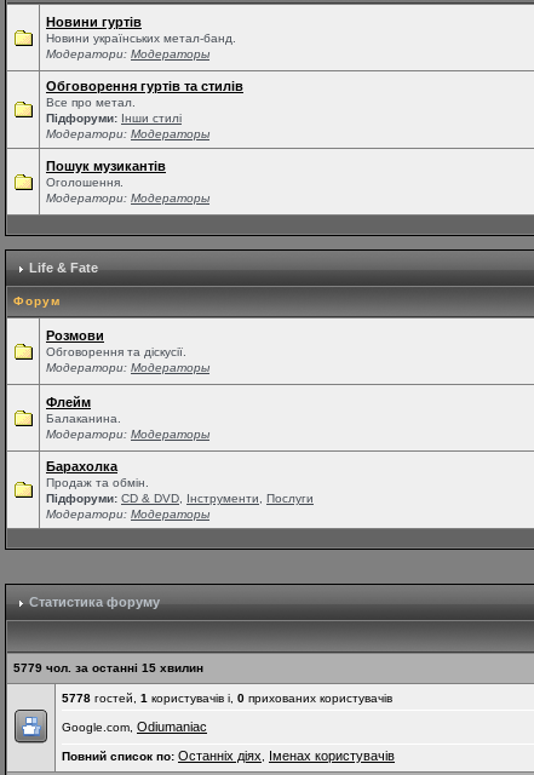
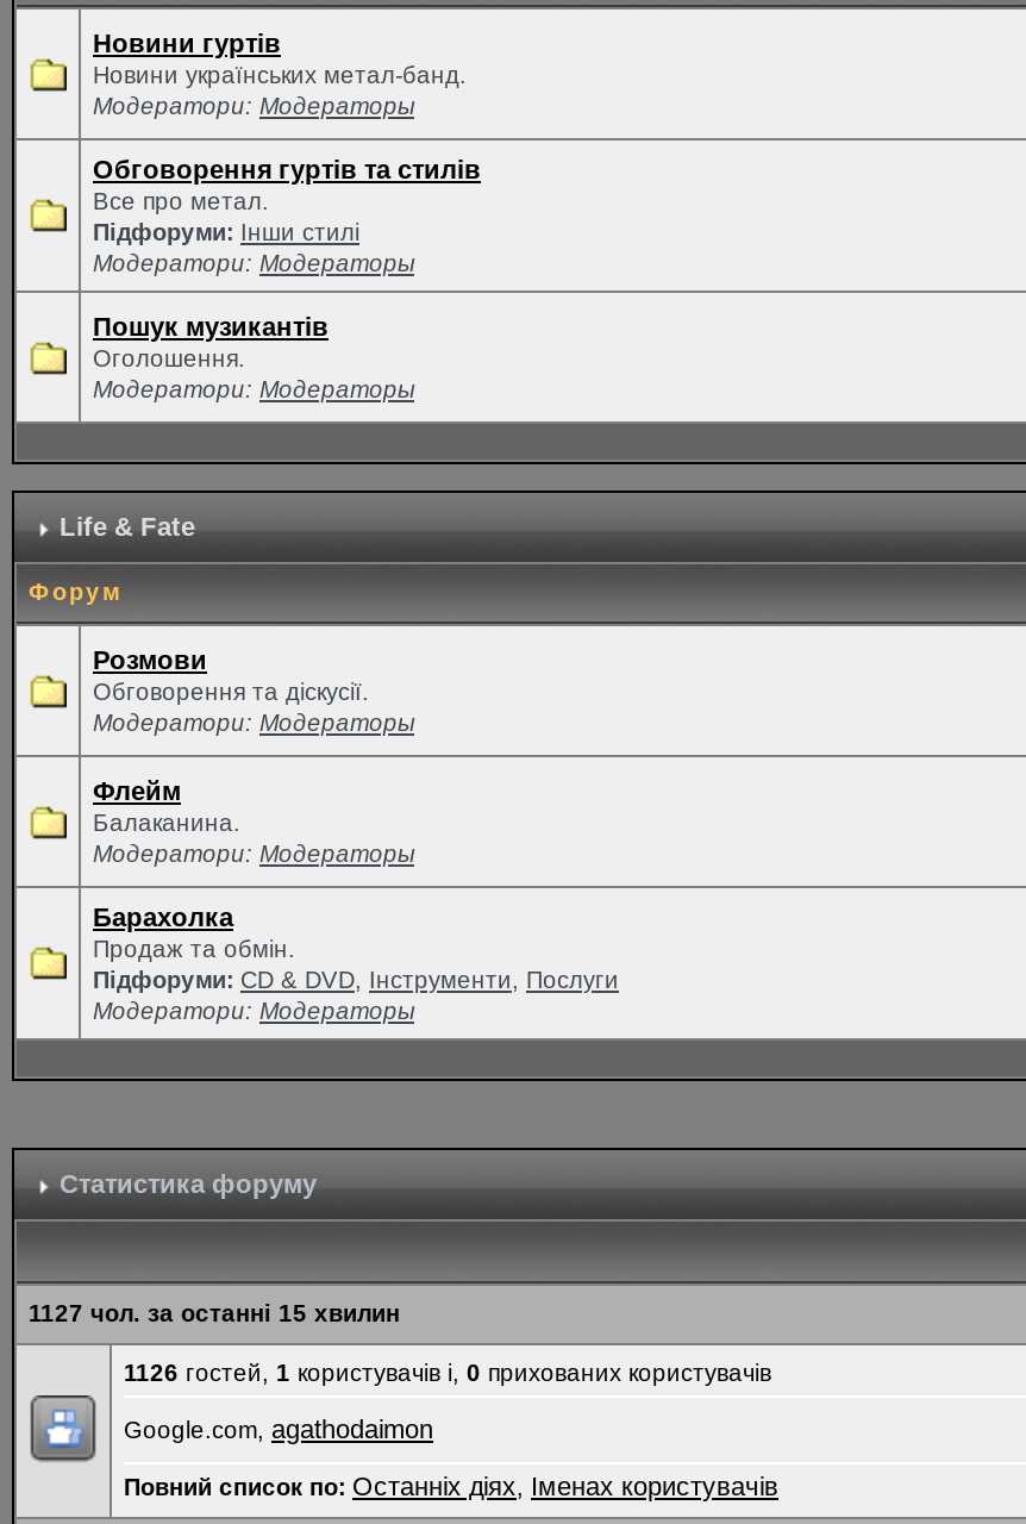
- 5779 чол. за останні 15 хвилин
+ 1127 чол. за останні 15 хвилин

- 5778 гостей, 1 користувачів і, 0 прихованих користувачів
+ 1126 гостей, 1 користувачів і, 0 прихованих користувачів

- Google.com, Odiumaniac
+ Google.com, agathodaimon
